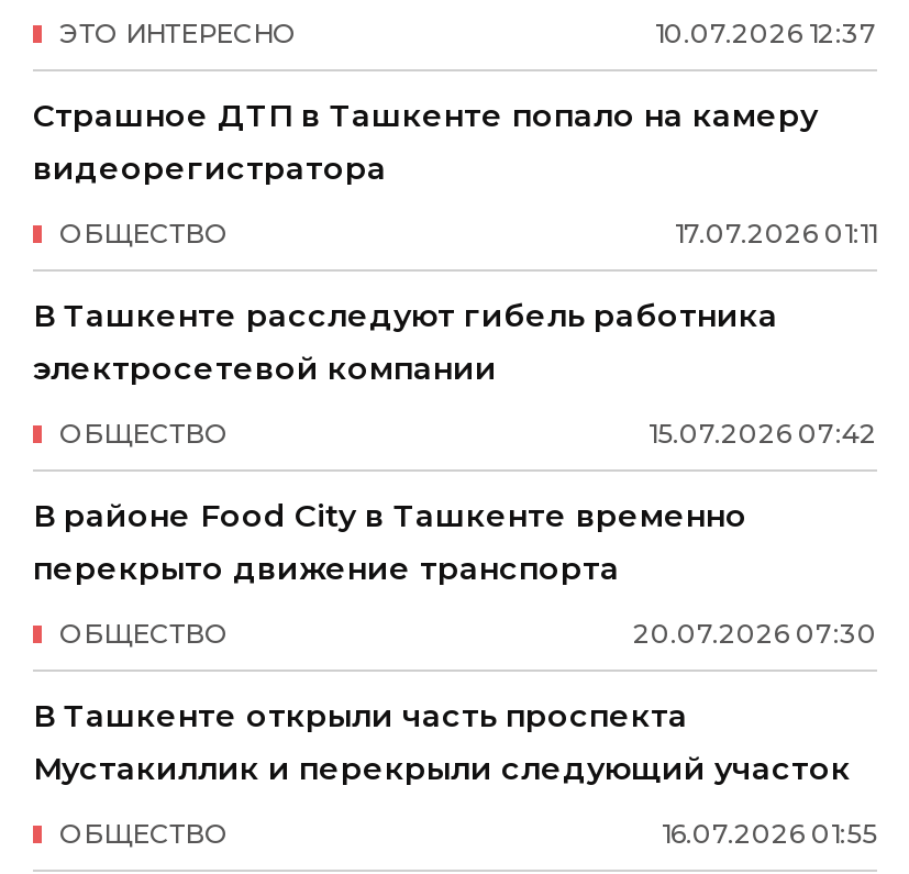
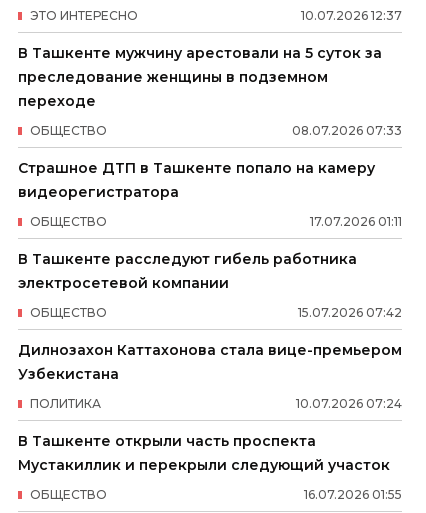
+ В Ташкенте мужчину арестовали на 5 суток за
+ преследование женщины в подземном
+ переходе
+ 08.07.2026 07:33
+ ОБЩЕСТВО

- В районе Food City в Ташкенте временно
- перекрыто движение транспорта
+ Дилнозахон Каттахонова стала вице-премьером
+ Узбекистана

- 20.07.2026 07:30
- ОБЩЕСТВО
+ 10.07.2026 07:24
+ ПОЛИТИКА
